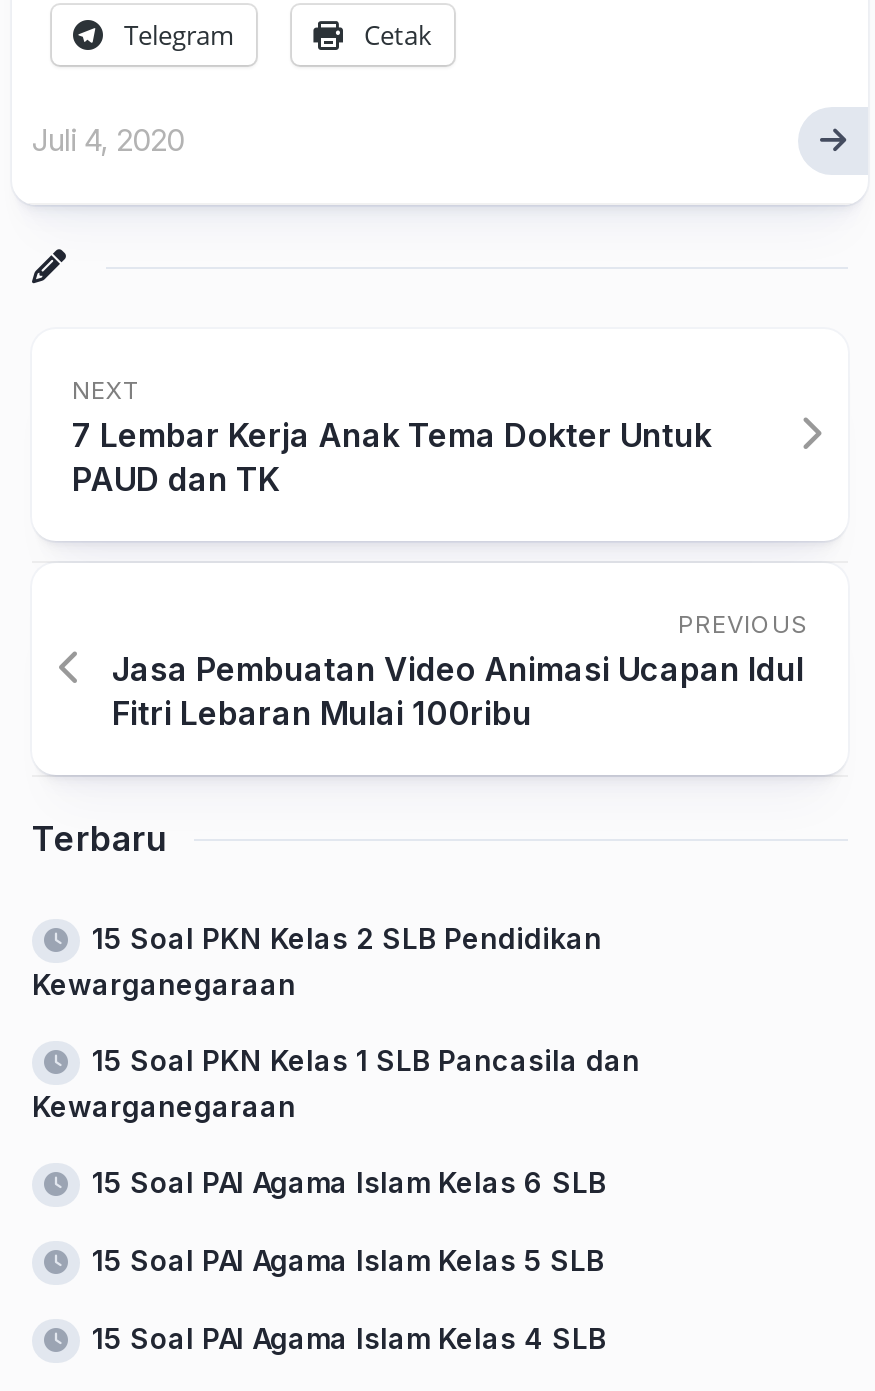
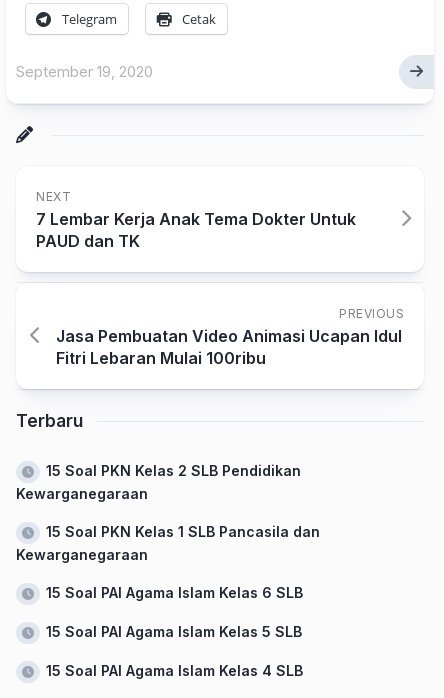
- Juli 4, 2020
+ September 19, 2020
